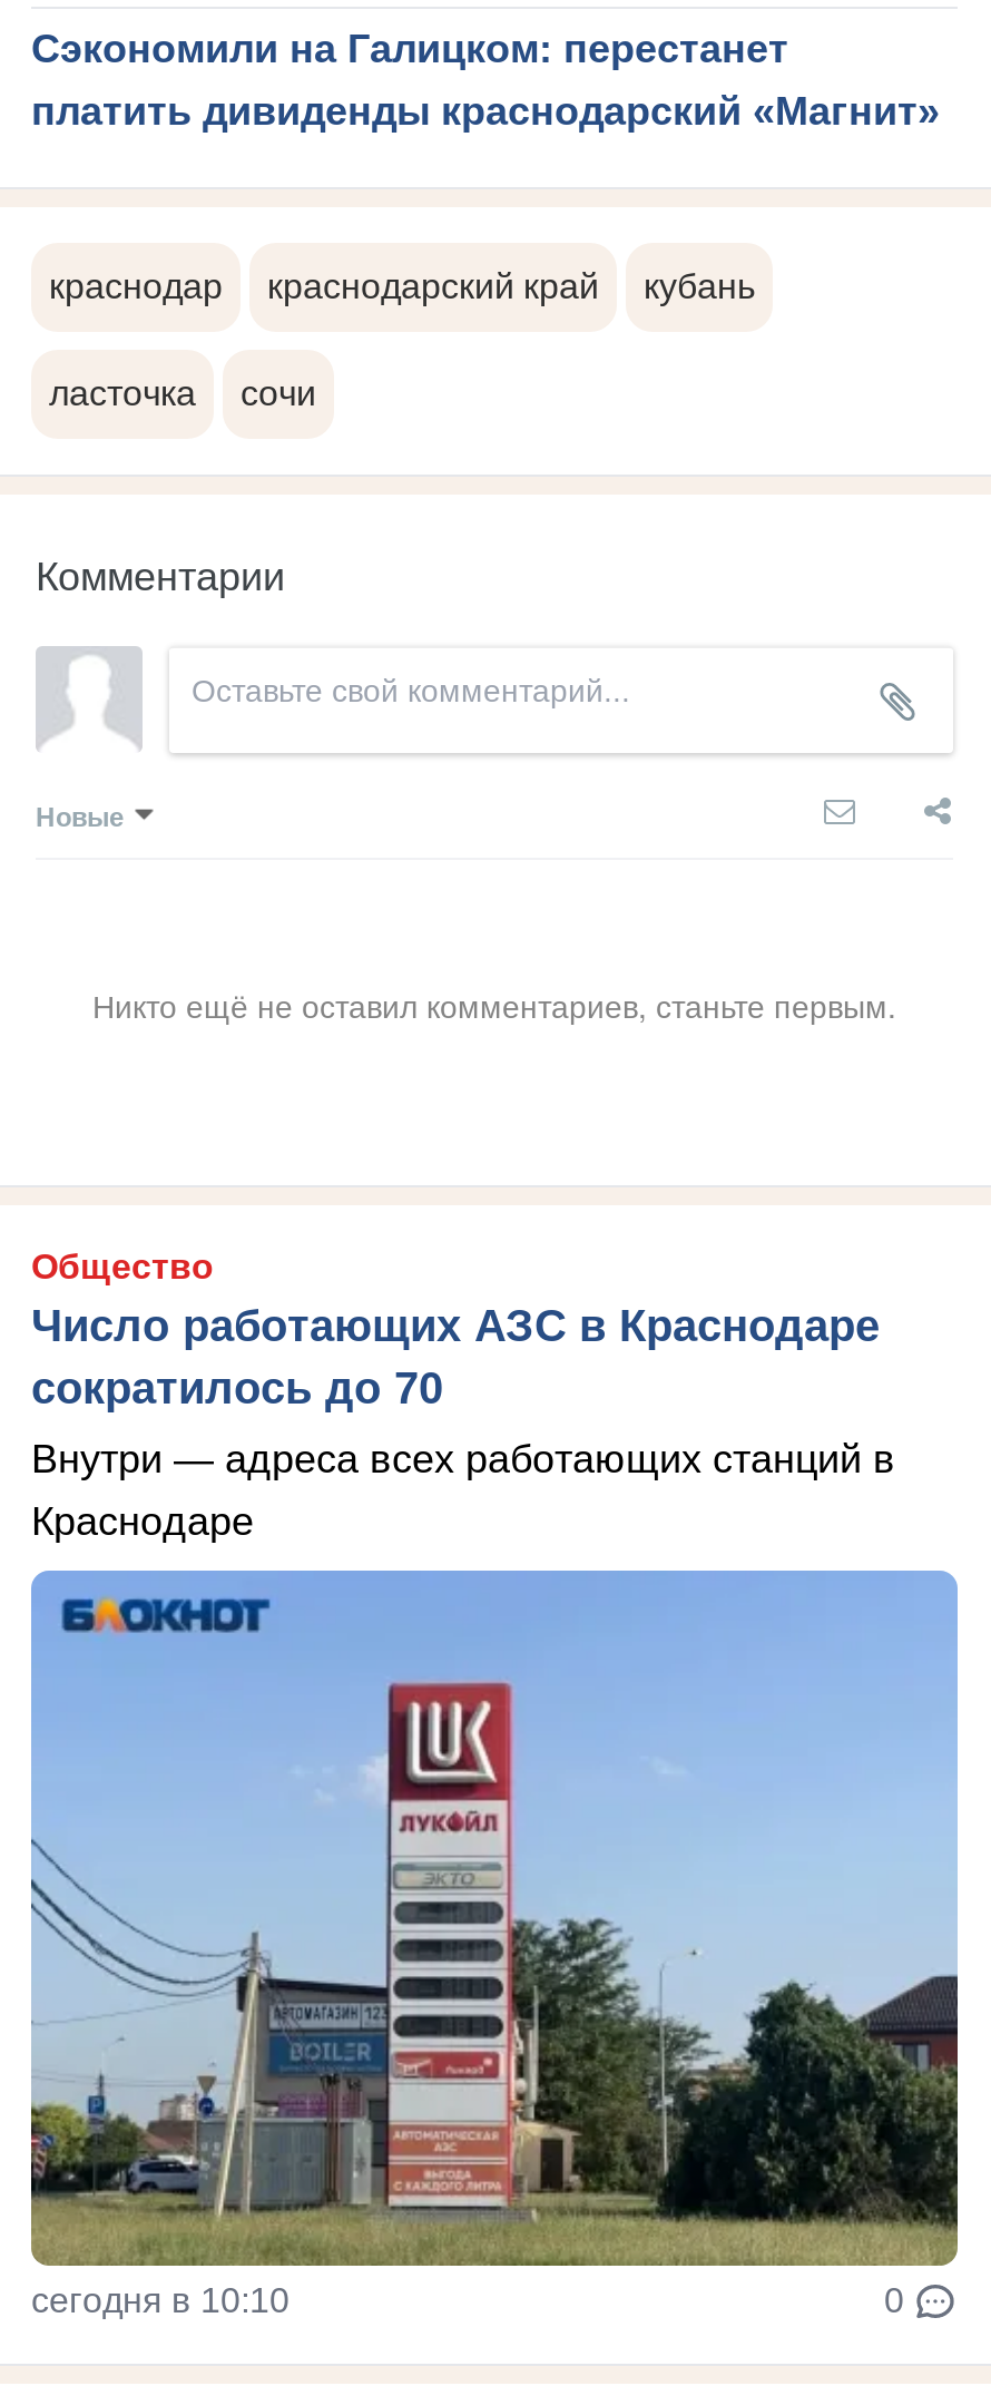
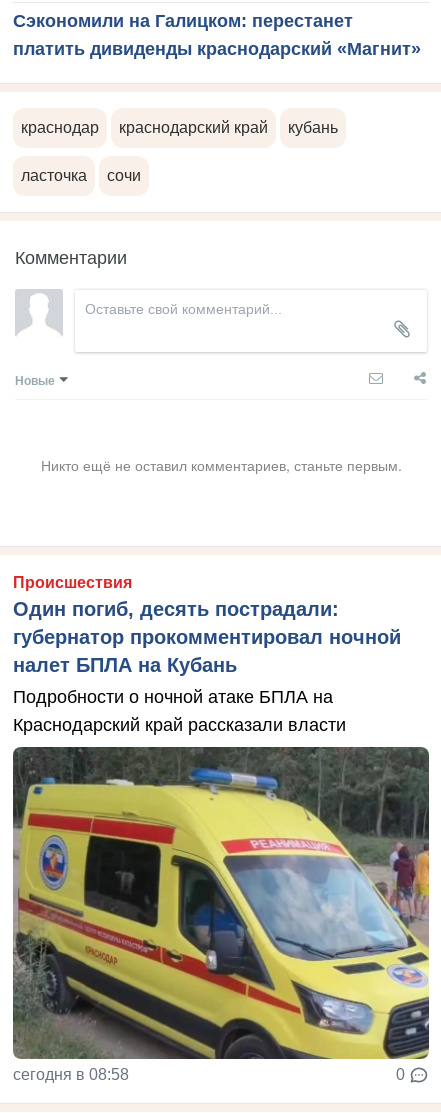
- Общество
- Число работающих АЗС в Краснодаре
- сократилось до 70
+ Происшествия
+ Один погиб, десять пострадали:
+ губернатор прокомментировал ночной
+ налет БПЛА на Кубань

- Внутри — адреса всех работающих станций в
- Краснодаре
+ Подробности о ночной атаке БПЛА на
+ Краснодарский край рассказали власти

- [image]
- сегодня в 10:10
+ [image]
+ сегодня в 08:58
